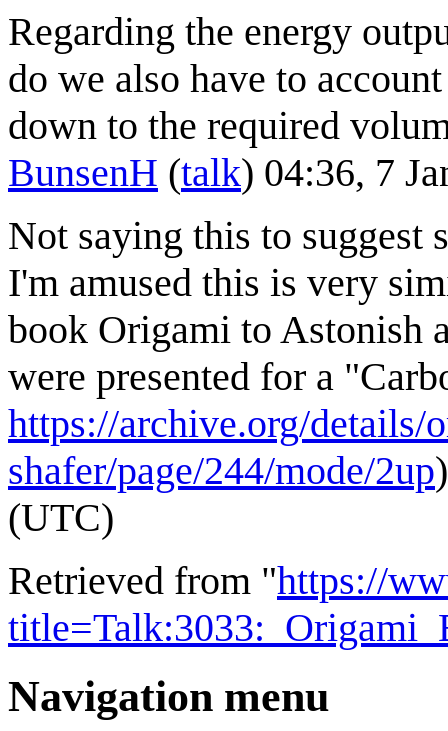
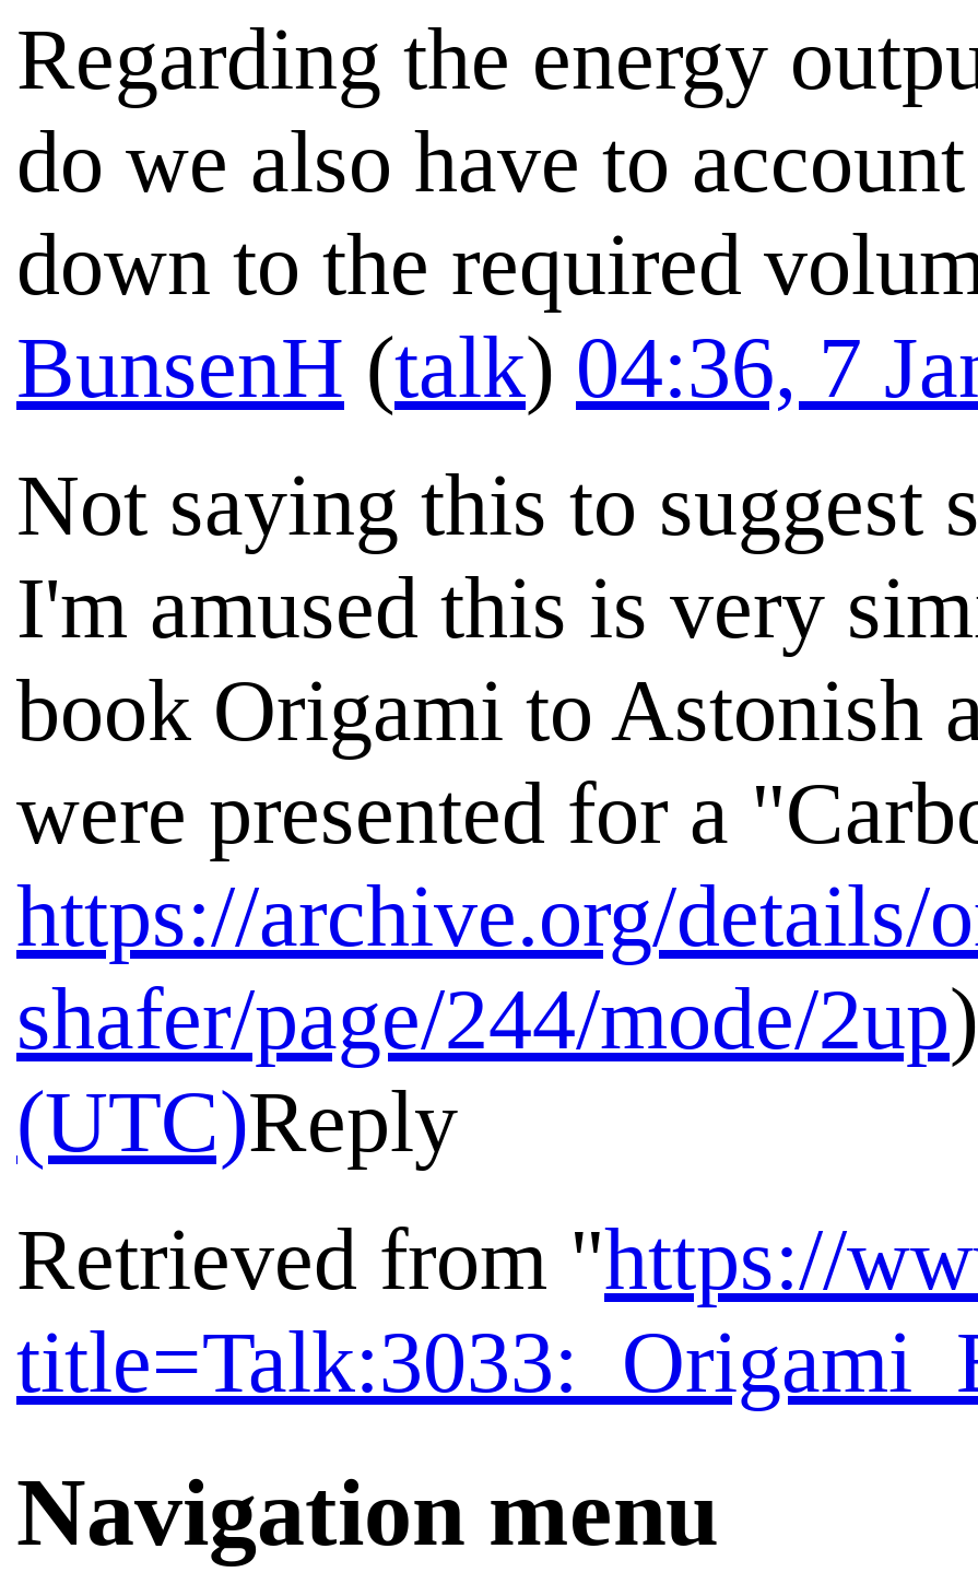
- (UTC)
+ (UTC)Reply
